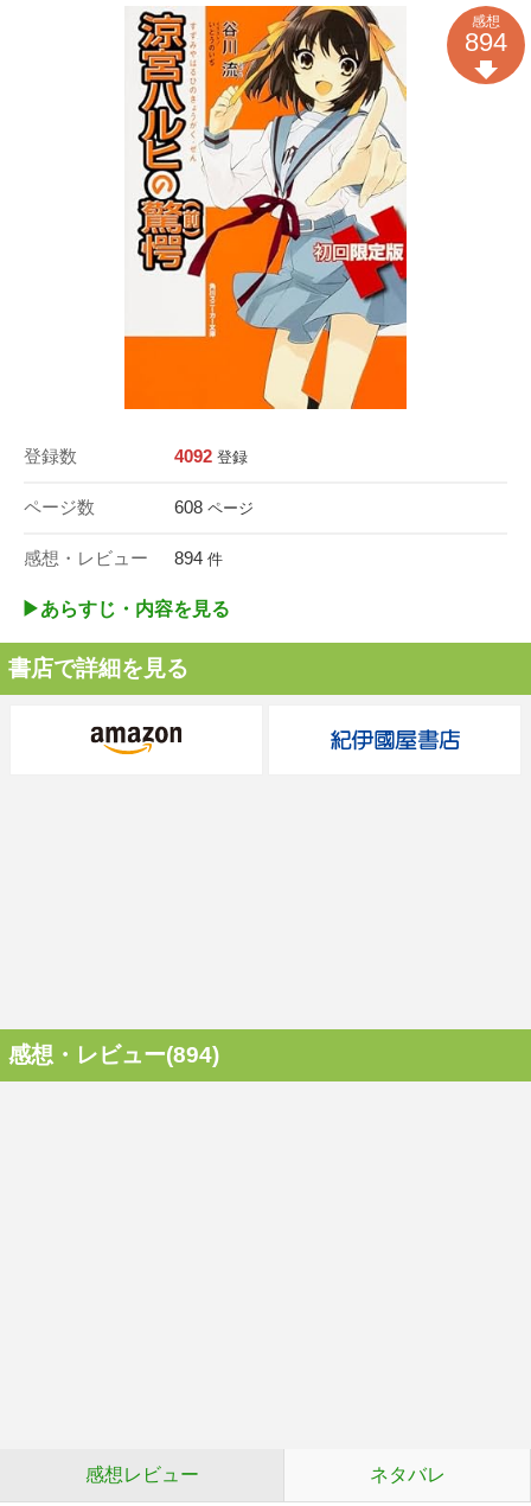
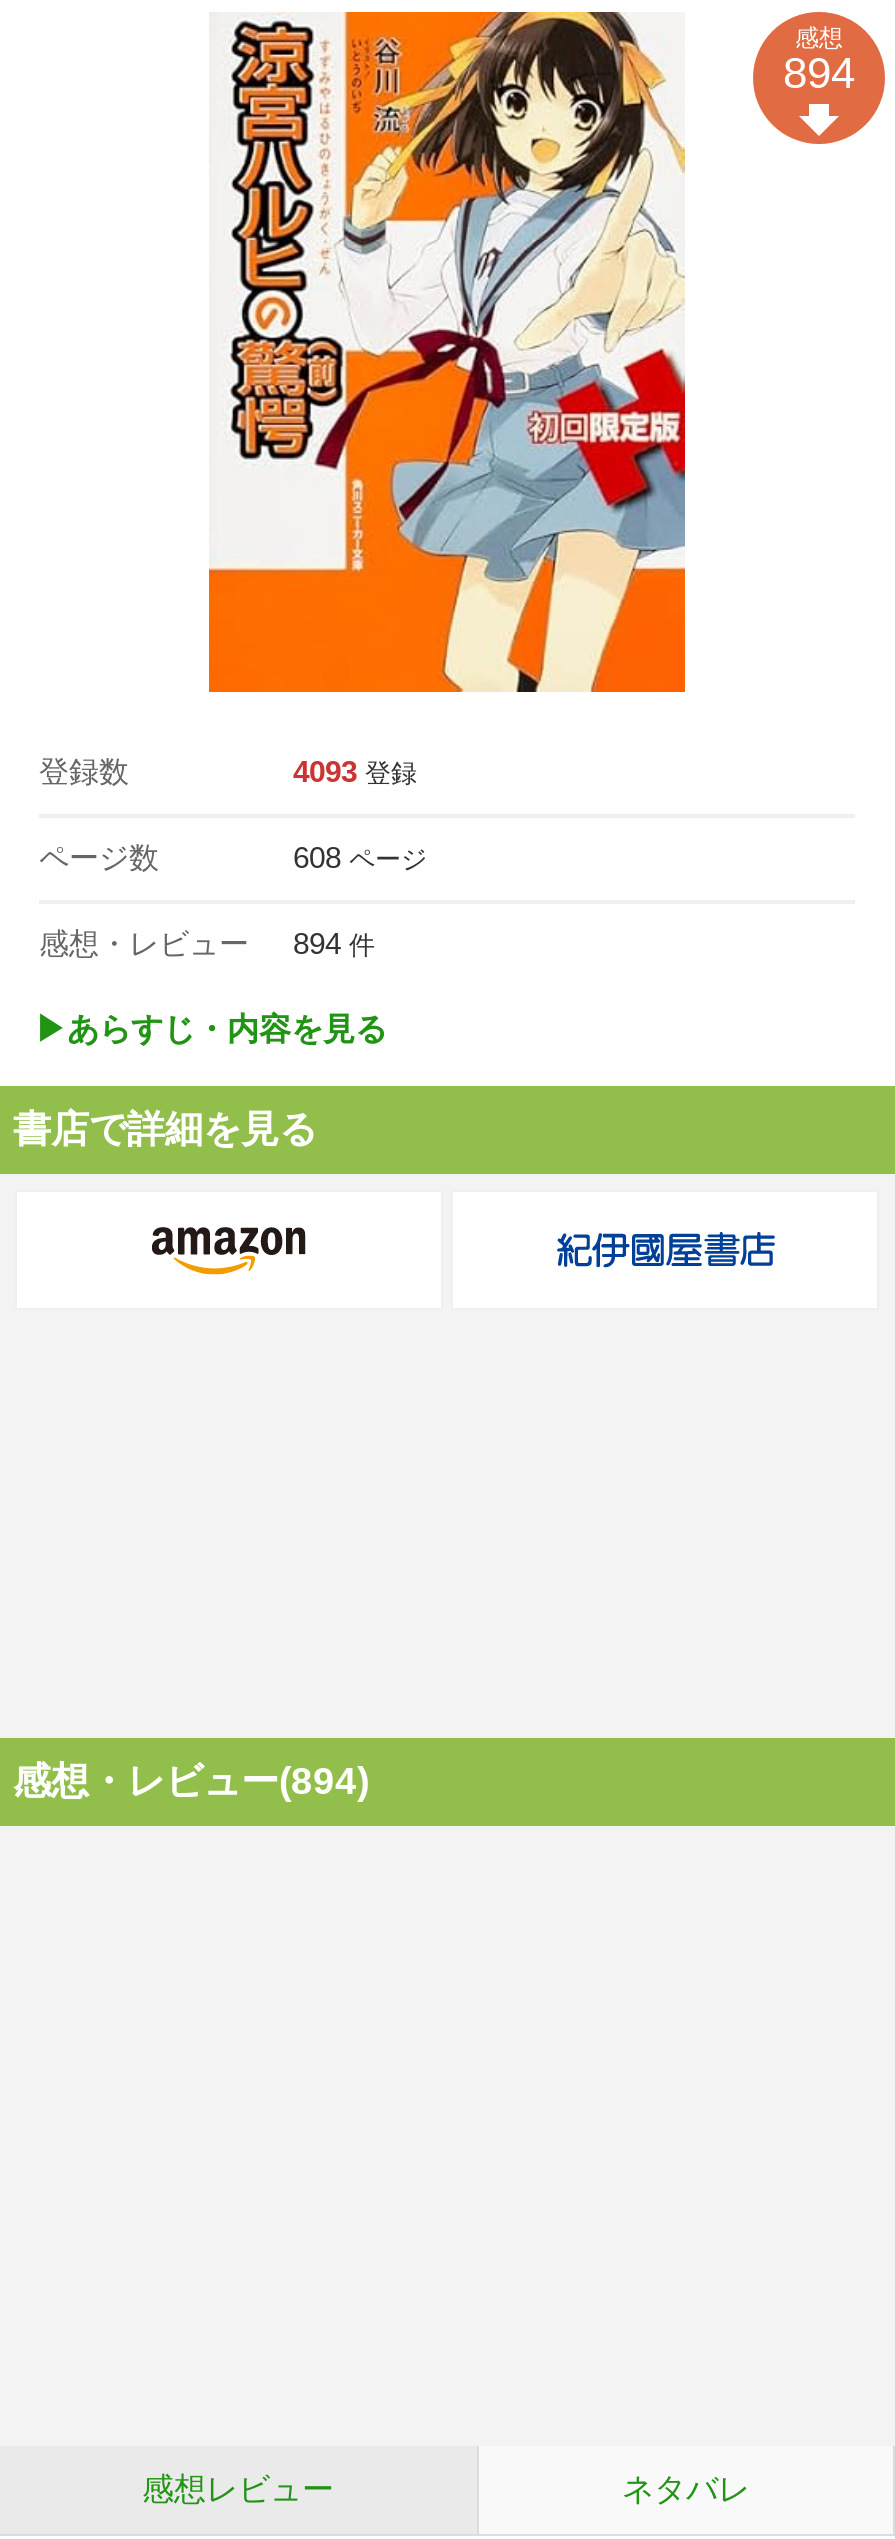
- 4092 登録
+ 4093 登録
